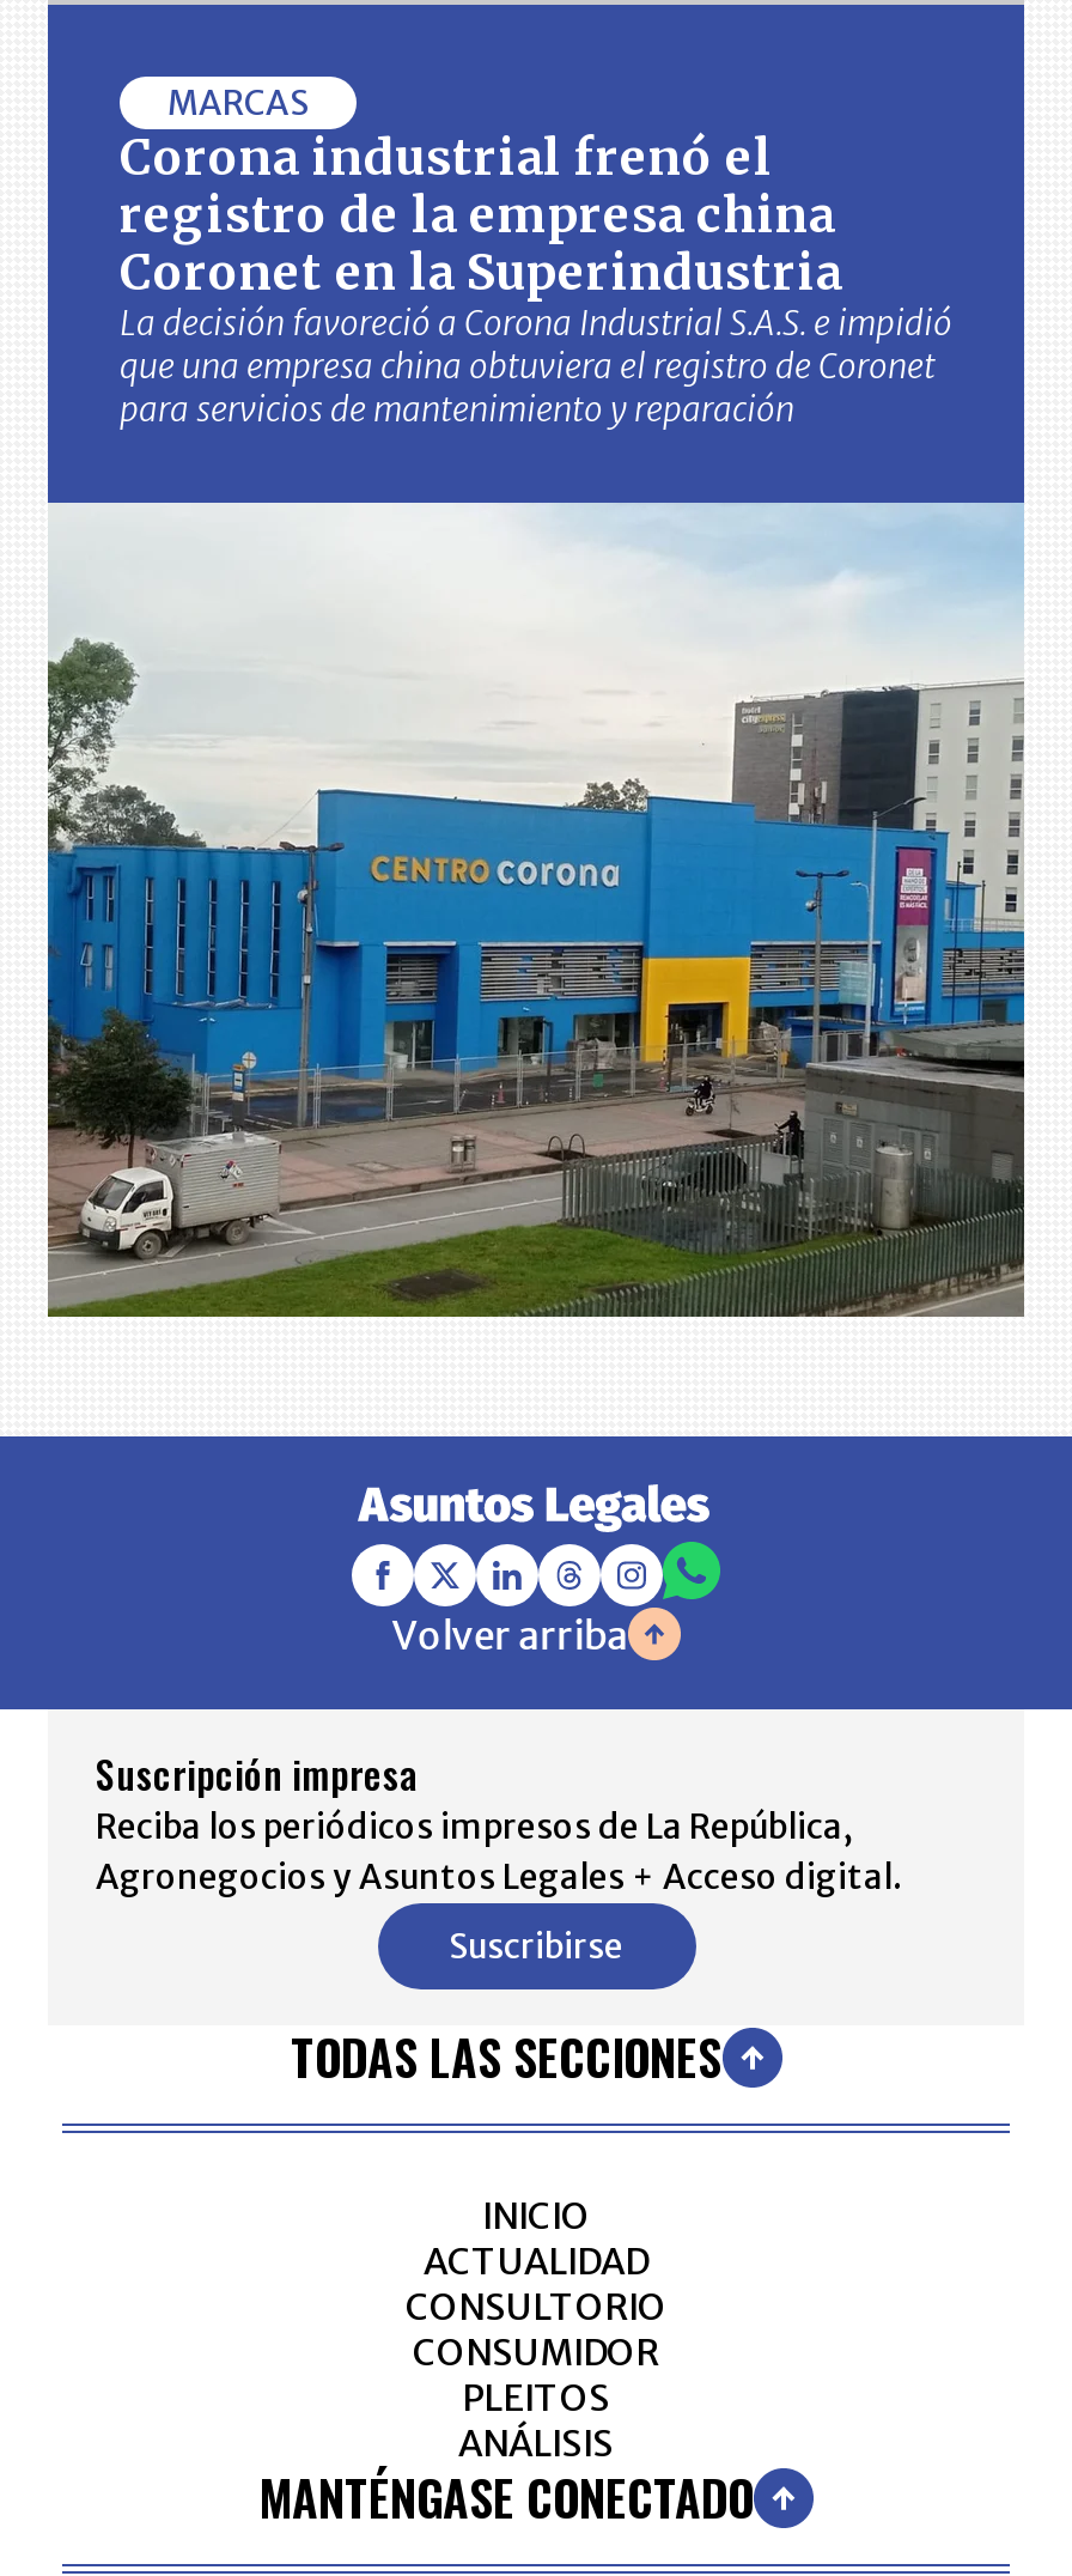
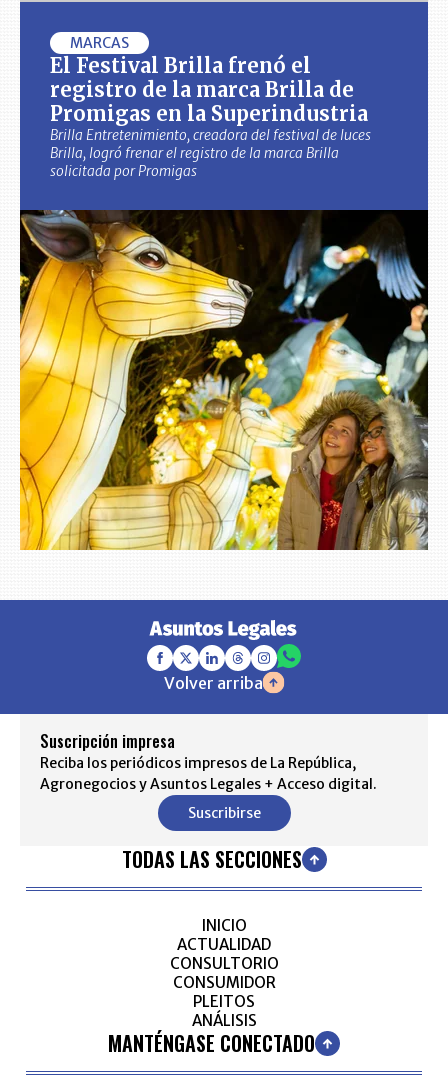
- Corona industrial frenó el
- registro de la empresa china
- Coronet en la Superindustria
- La decisión favoreció a Corona Industrial S.A.S. e impidió
- que una empresa china obtuviera el registro de Coronet
- para servicios de mantenimiento y reparación
+ El Festival Brilla frenó el
+ registro de la marca Brilla de
+ Promigas en la Superindustria
+ Brilla Entretenimiento, creadora del festival de luces
+ Brilla, logró frenar el registro de la marca Brilla
+ solicitada por Promigas

- [image]
+ [image]
